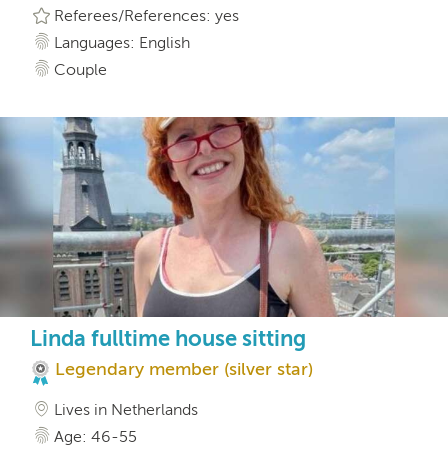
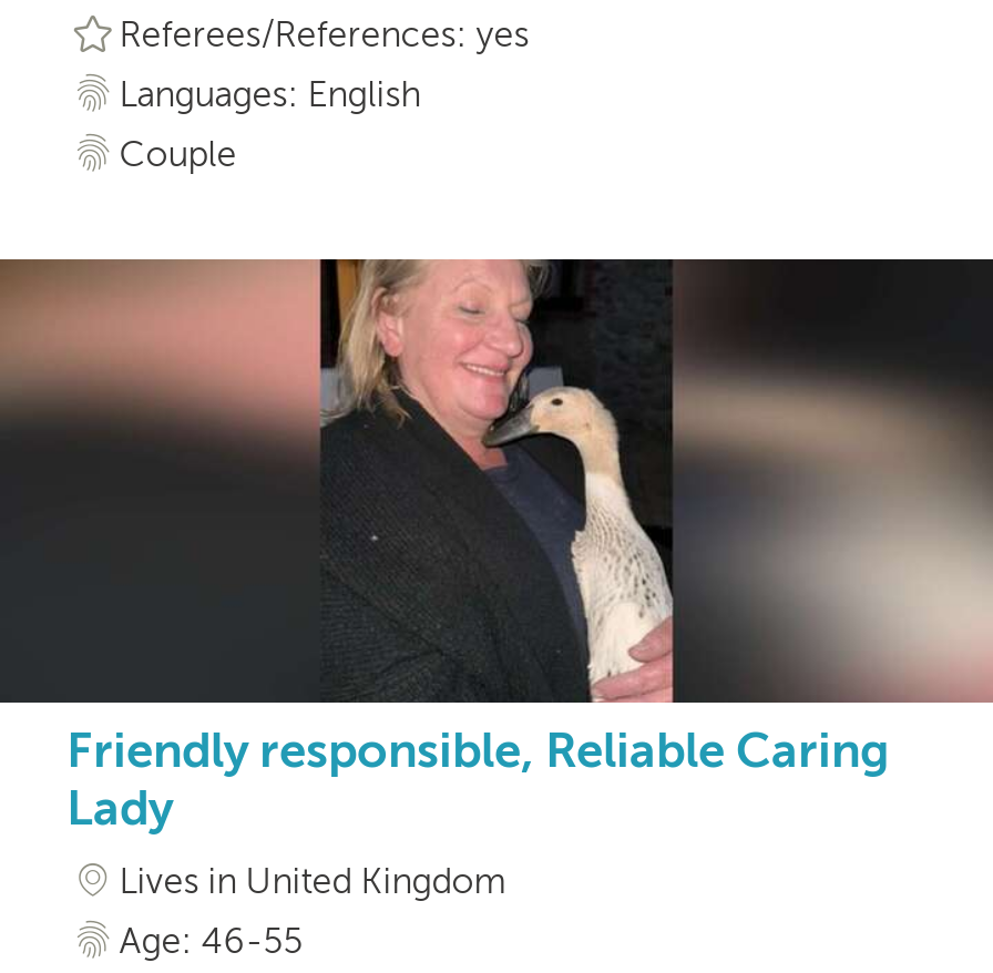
- [image]
- Linda fulltime house sitting
- Legendary member (silver star)
- Lives in Netherlands
+ [image]
+ Friendly responsible, Reliable Caring
+ Lady
+ Lives in United Kingdom
